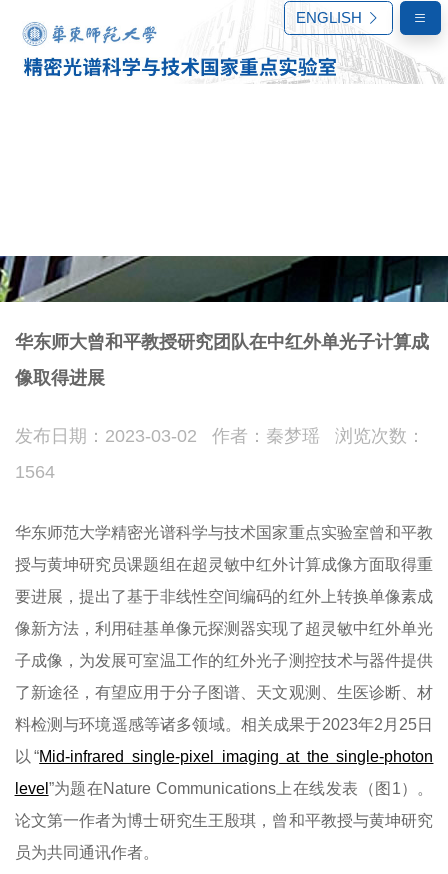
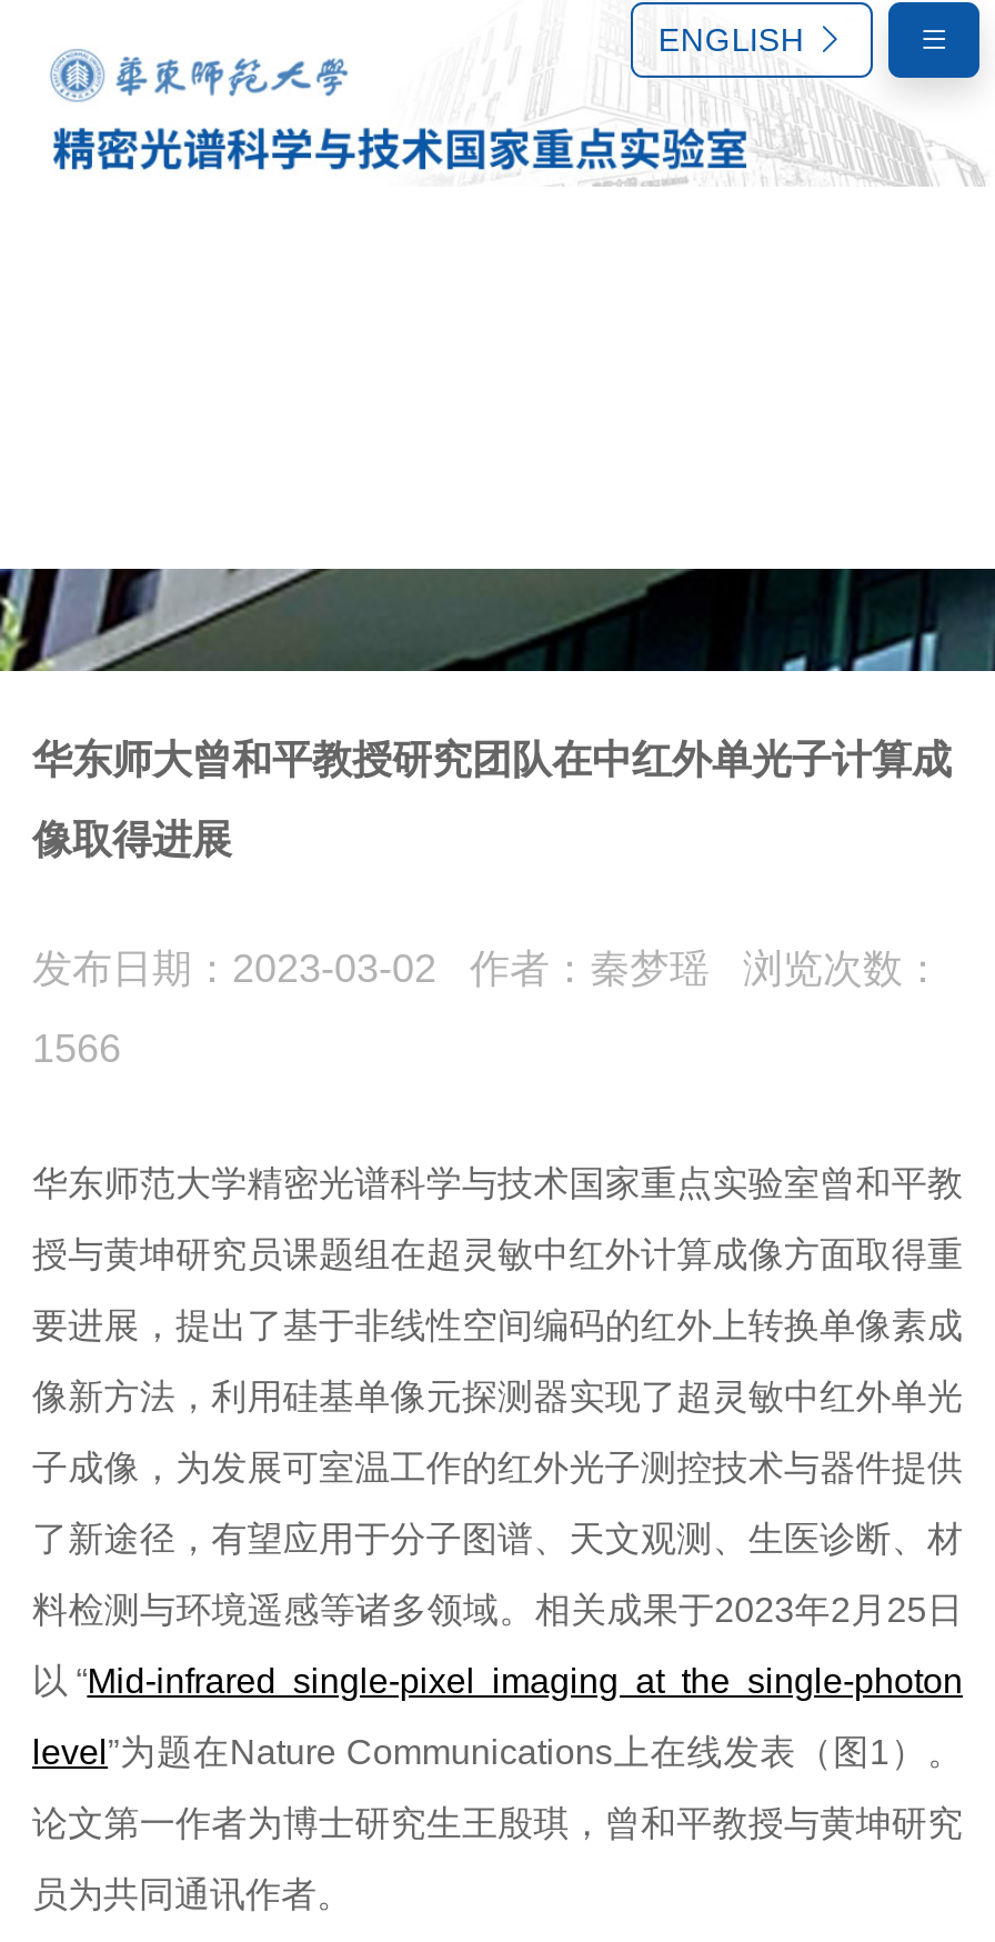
- 1564
+ 1566
